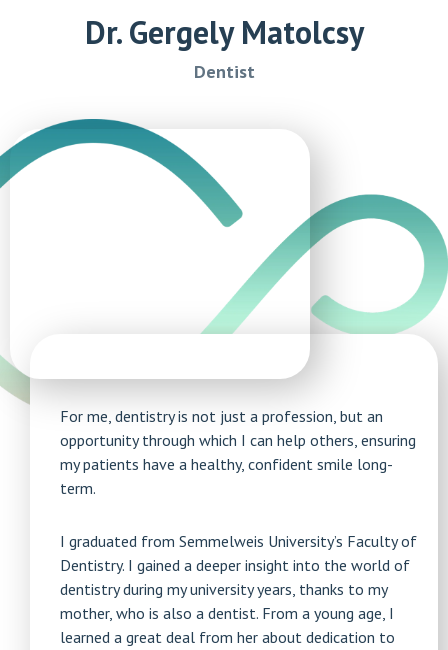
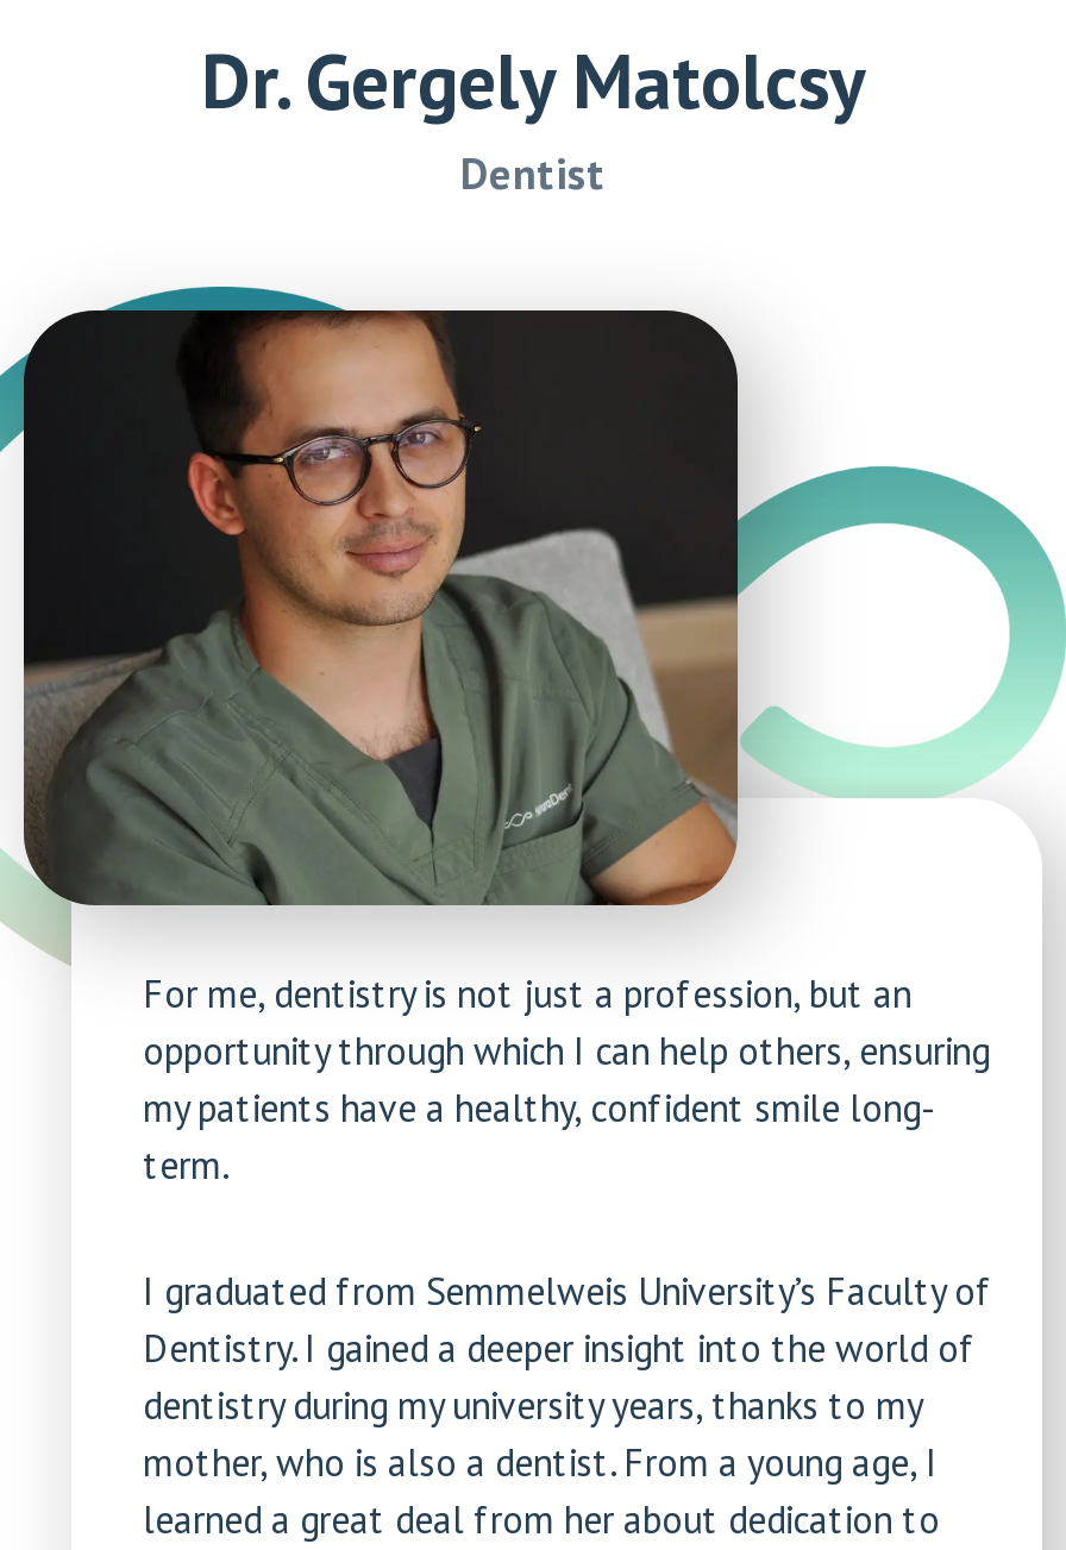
- [image]
+ [image]
